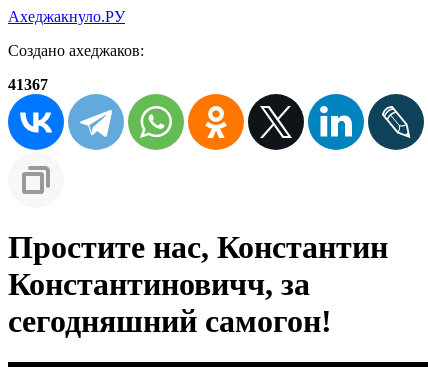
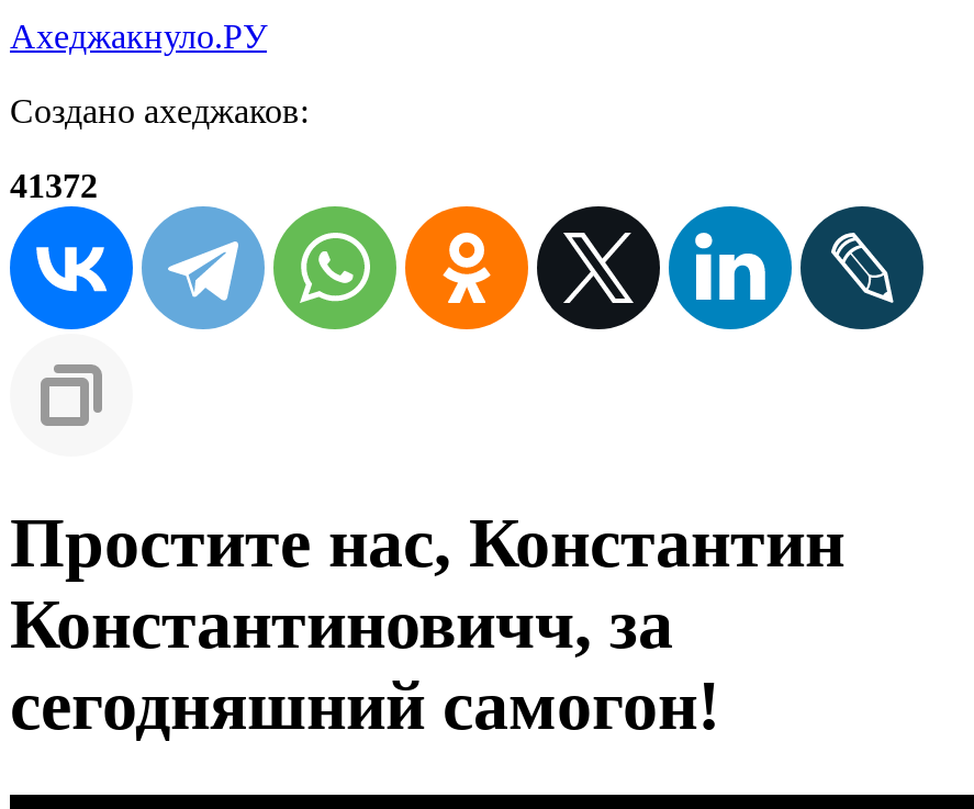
- 41367
+ 41372
